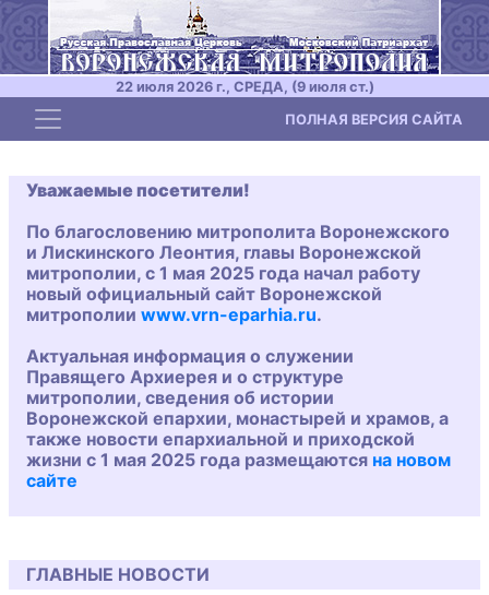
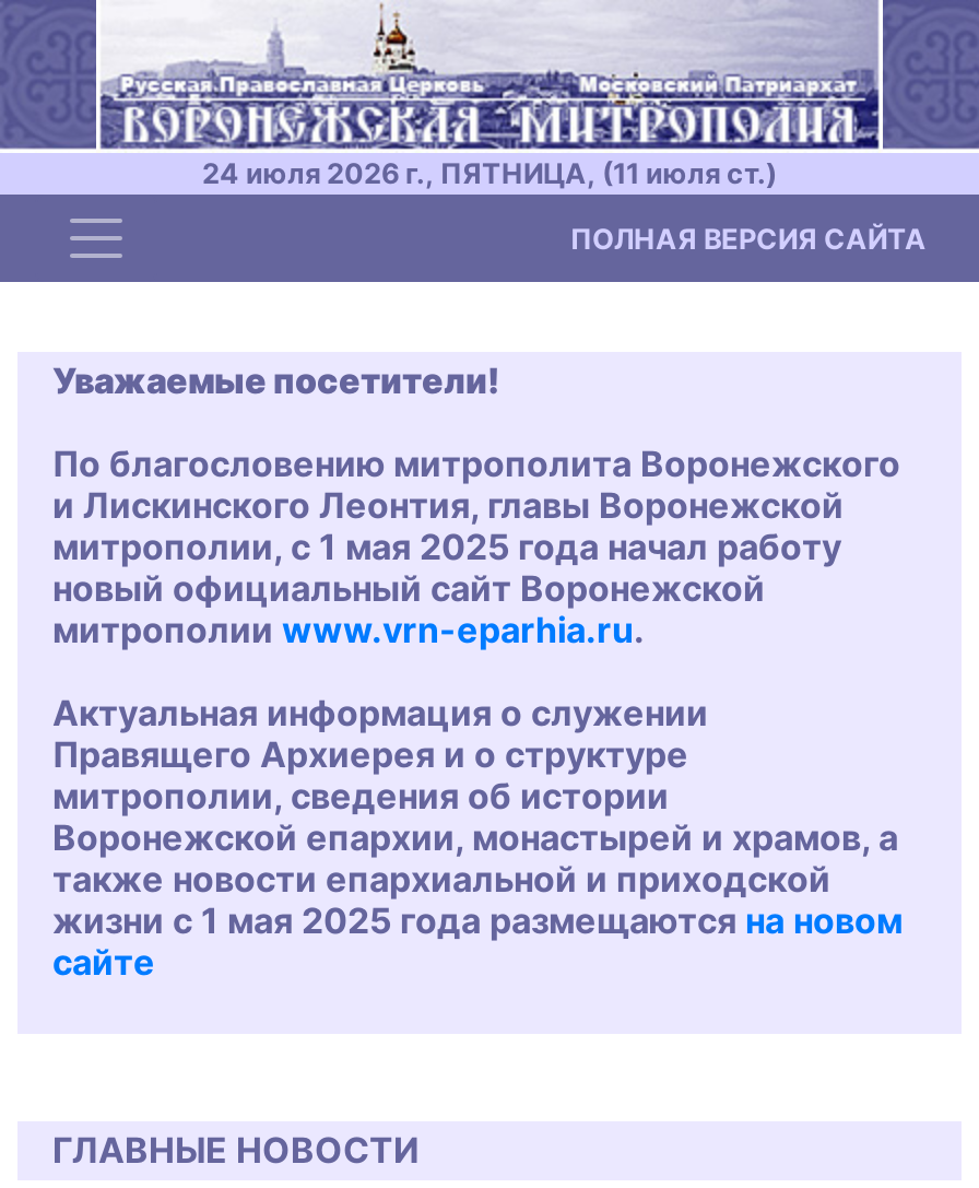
- 22 июля 2026 г., СРЕДА, (9 июля ст.)
+ 24 июля 2026 г., ПЯТНИЦА, (11 июля ст.)
